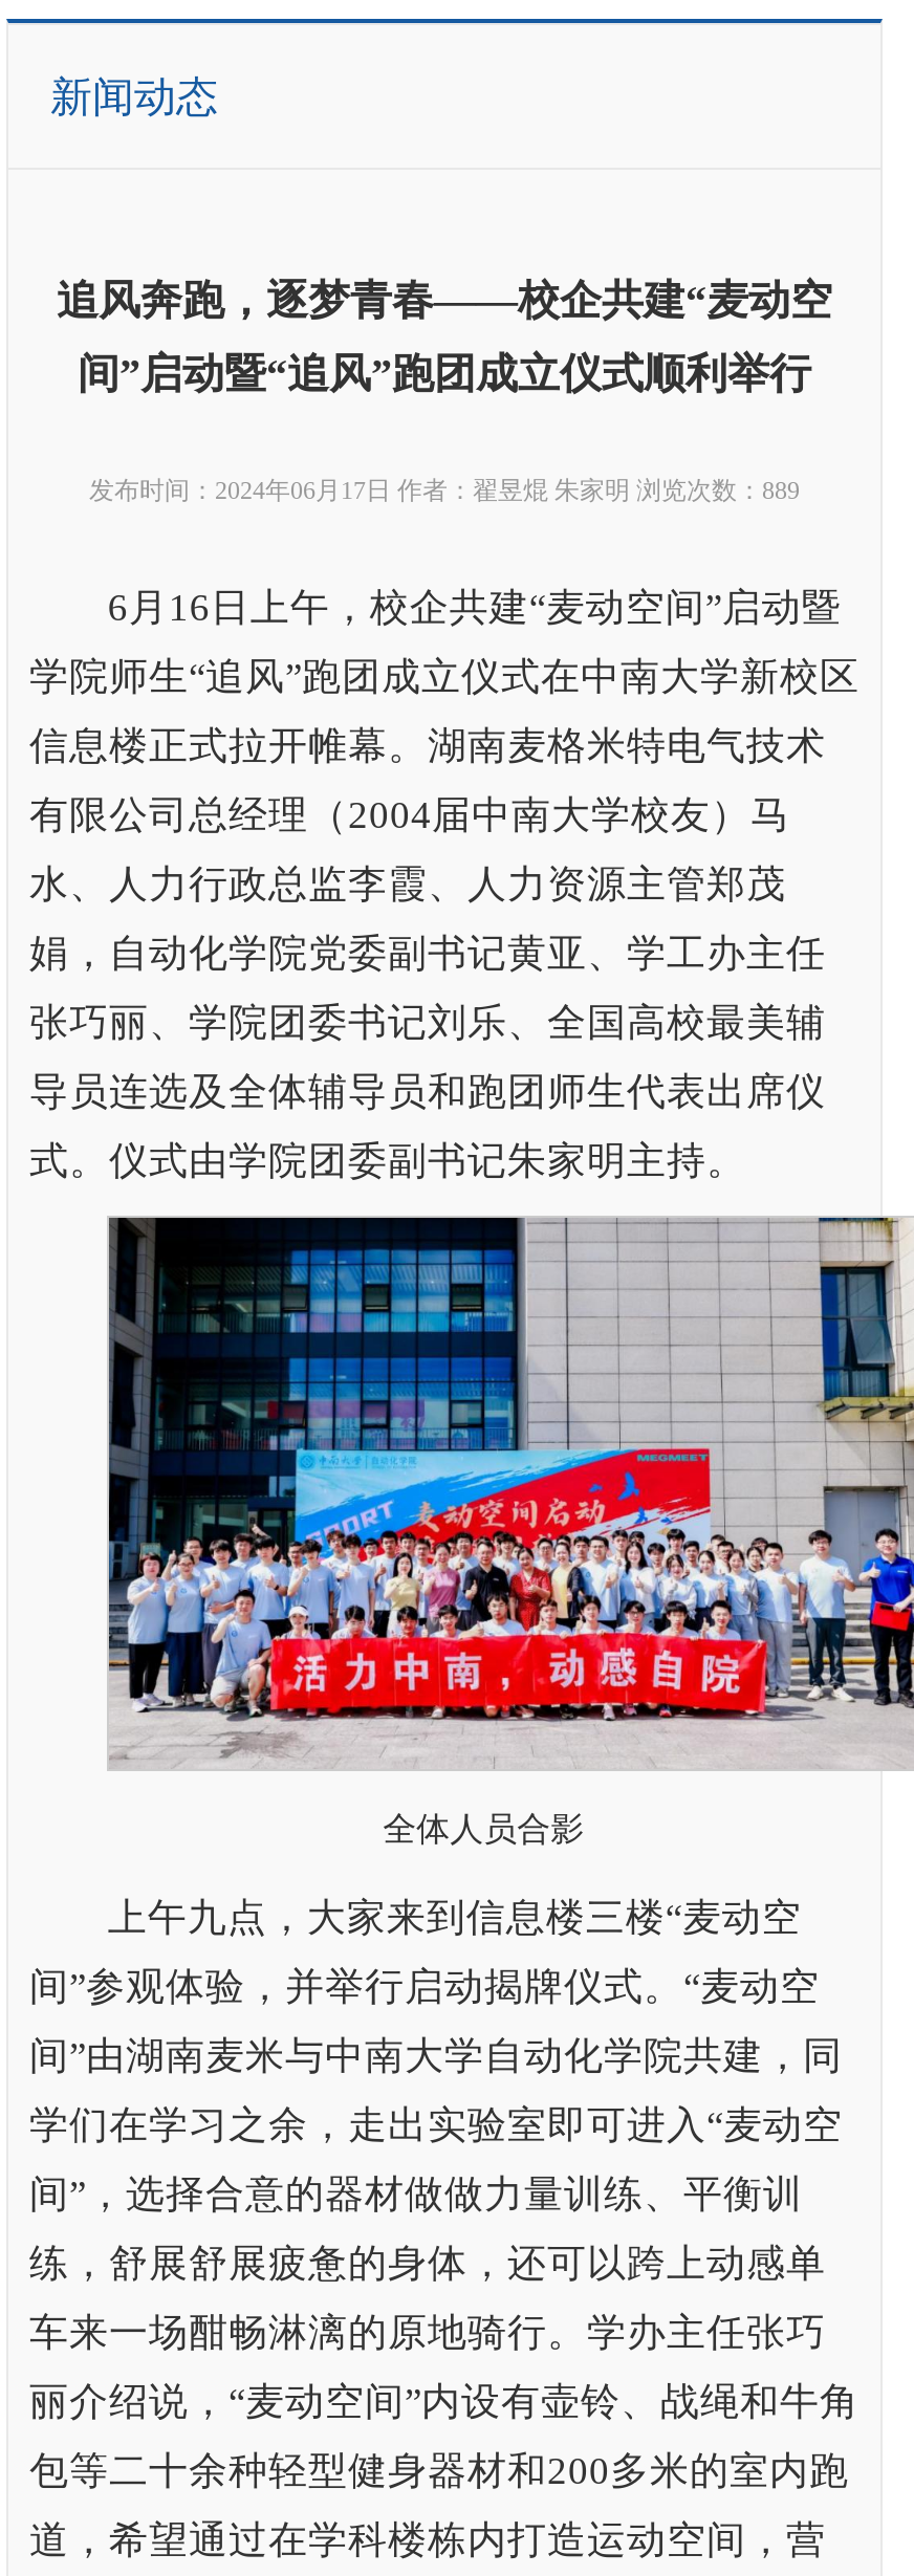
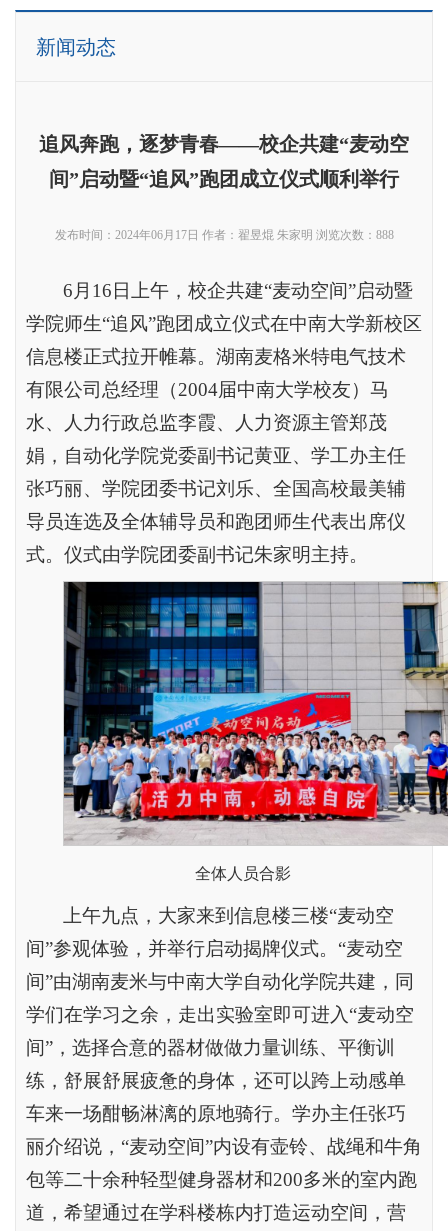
- 发布时间：2024年06月17日 作者：翟昱焜 朱家明 浏览次数：889
+ 发布时间：2024年06月17日 作者：翟昱焜 朱家明 浏览次数：888
